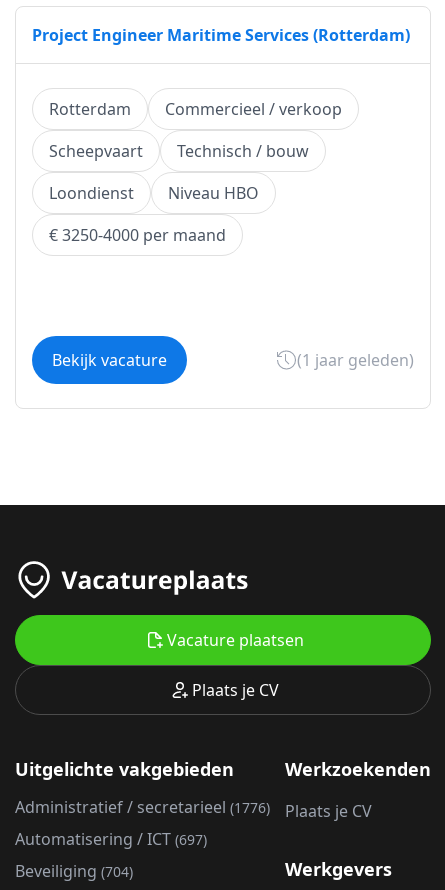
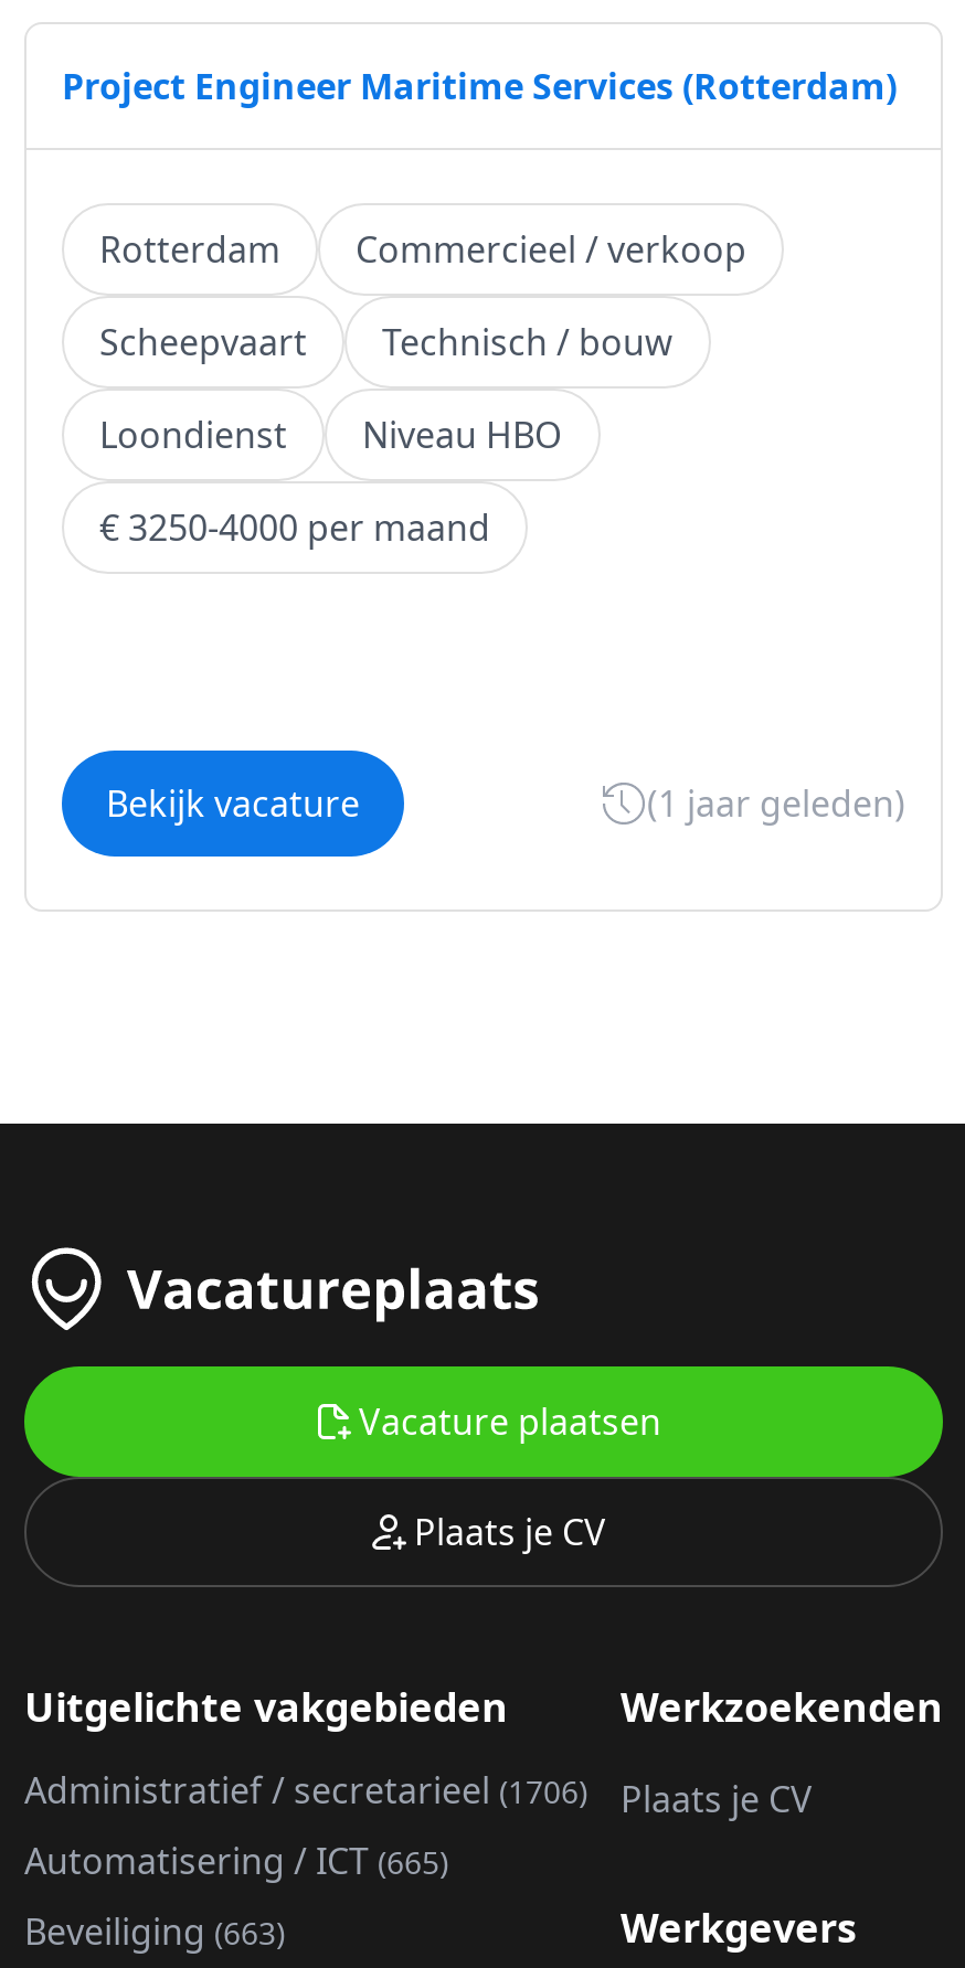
- Administratief / secretarieel (1776)
+ Administratief / secretarieel (1706)

- Automatisering / ICT (697)
+ Automatisering / ICT (665)

- Beveiliging (704)
+ Beveiliging (663)
